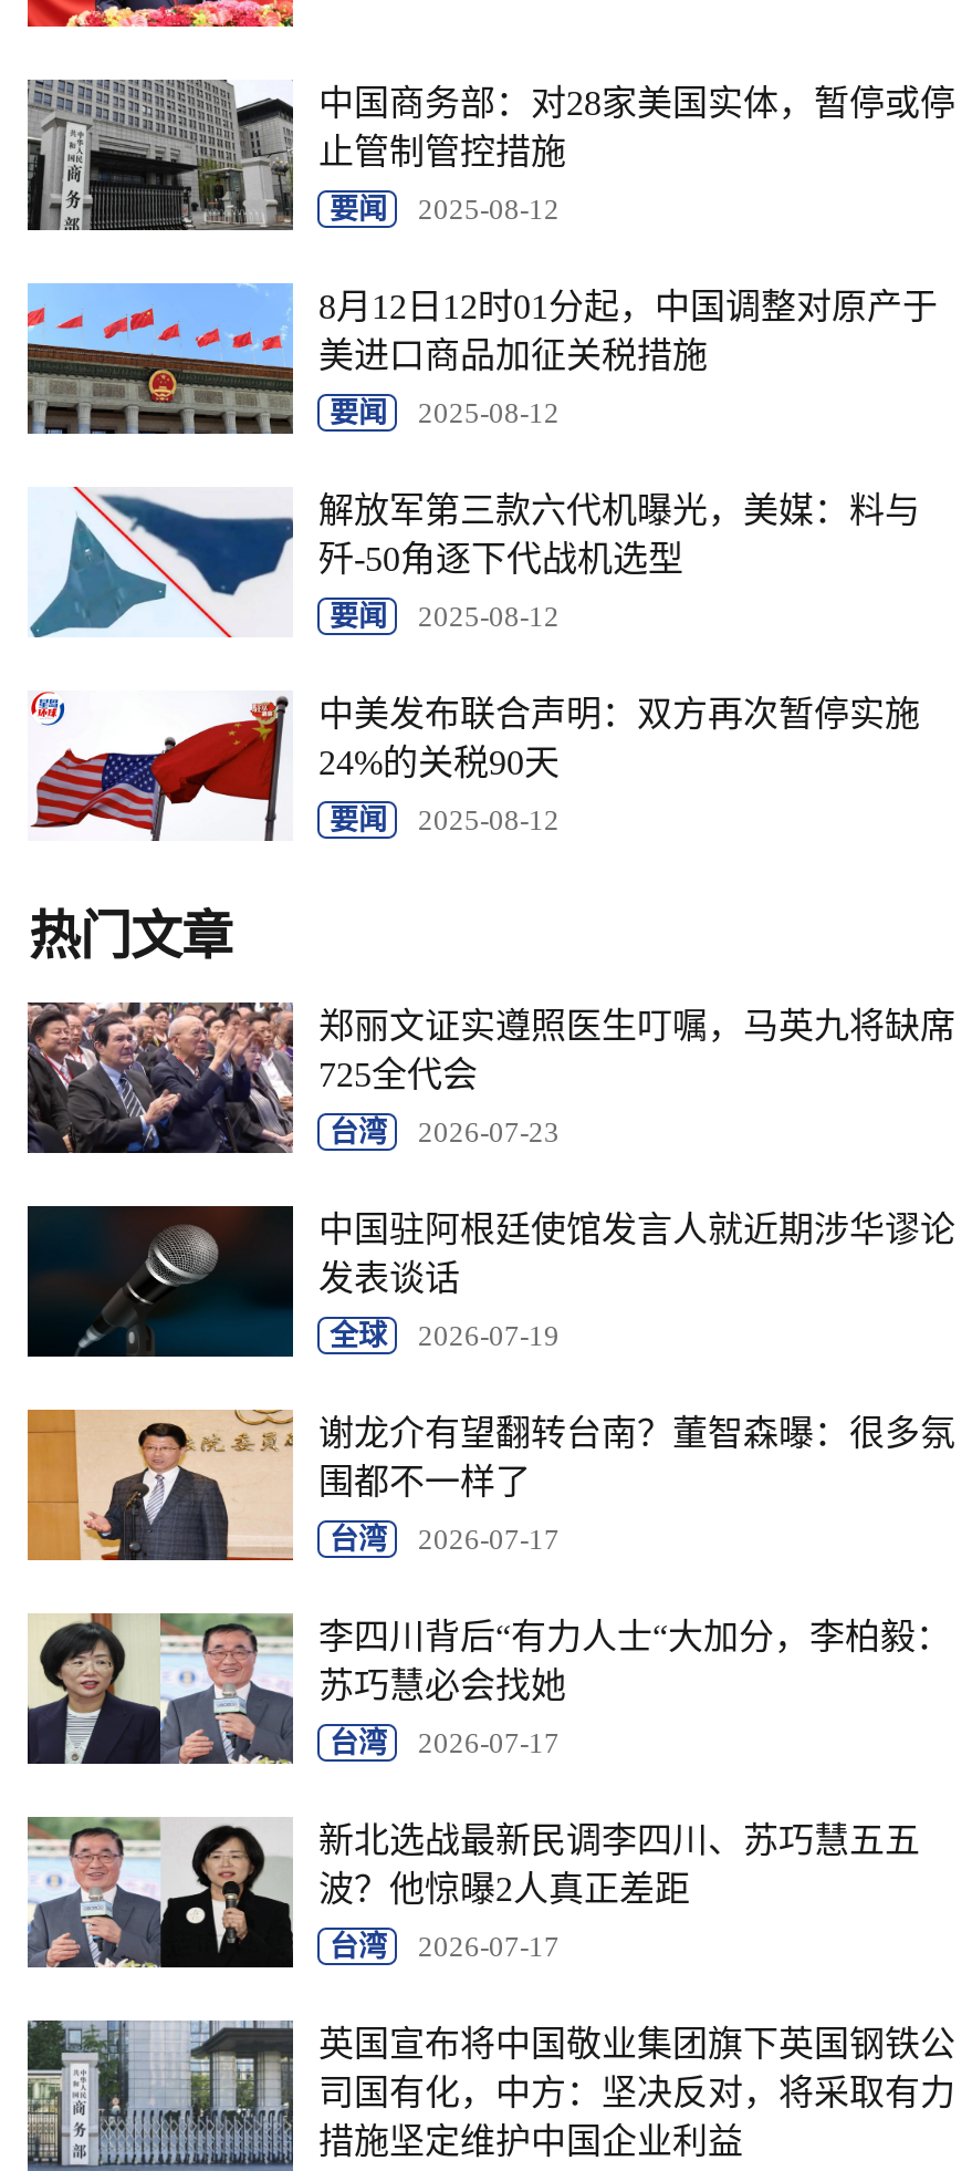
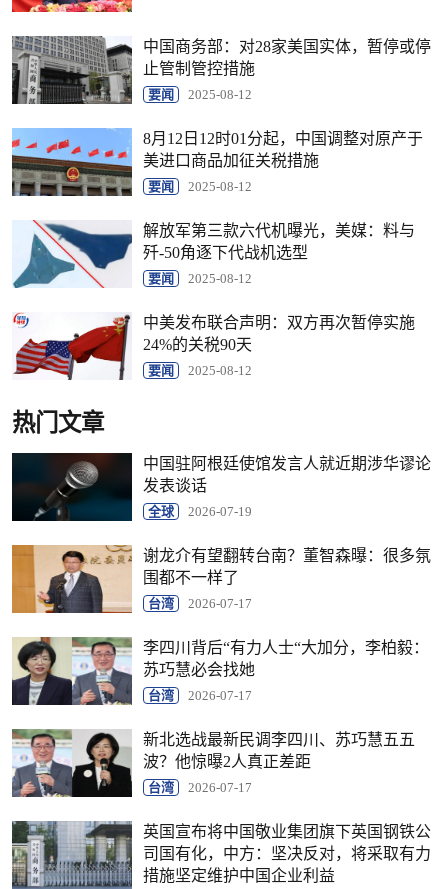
- [image]
- 郑丽文证实遵照医生叮嘱，马英九将缺席
- 725全代会
- 台湾
- 2026-07-23
